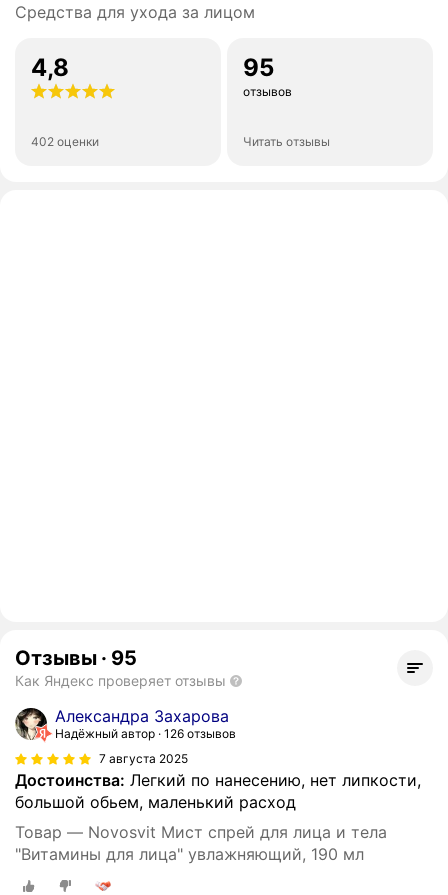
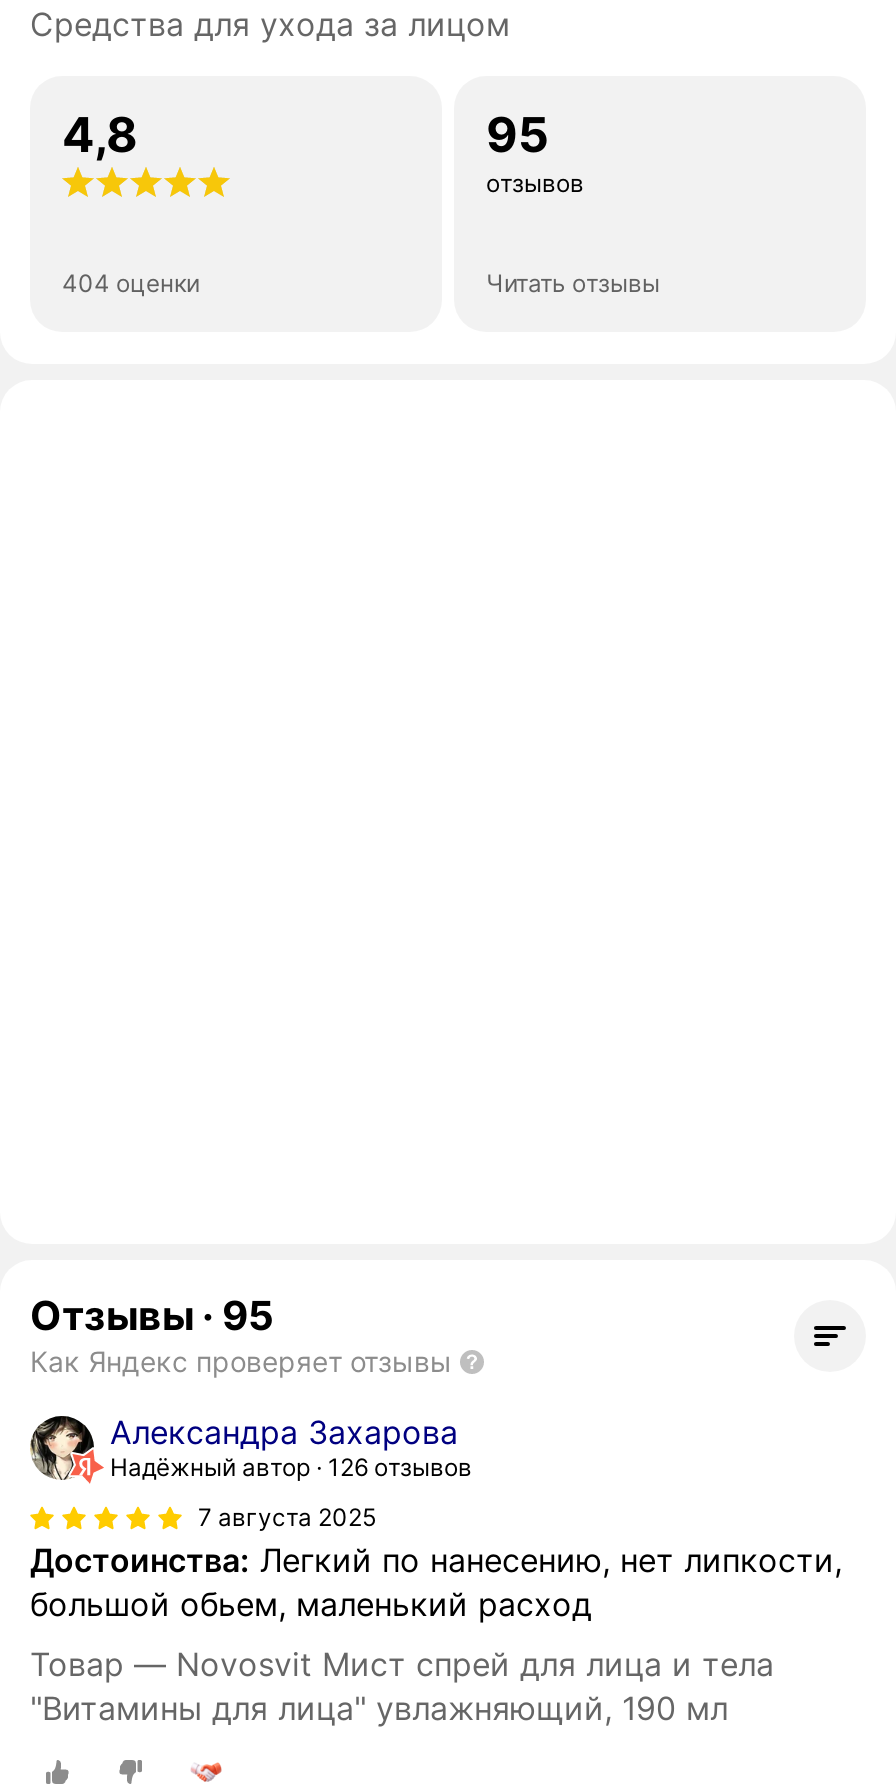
- 402 оценки
+ 404 оценки
